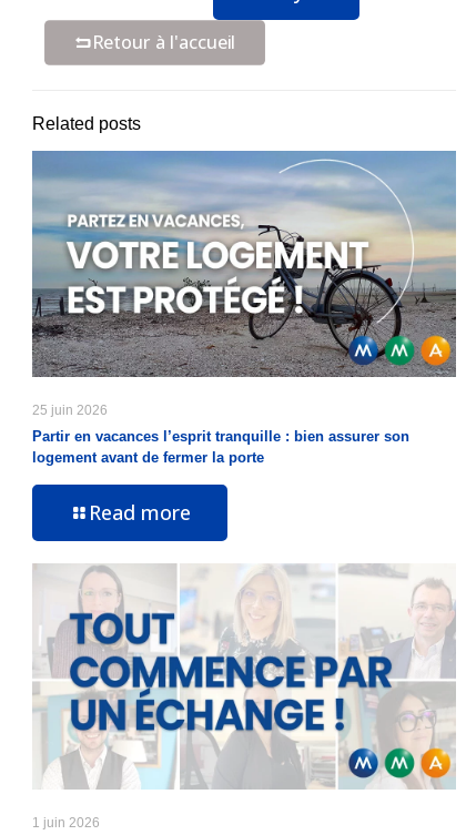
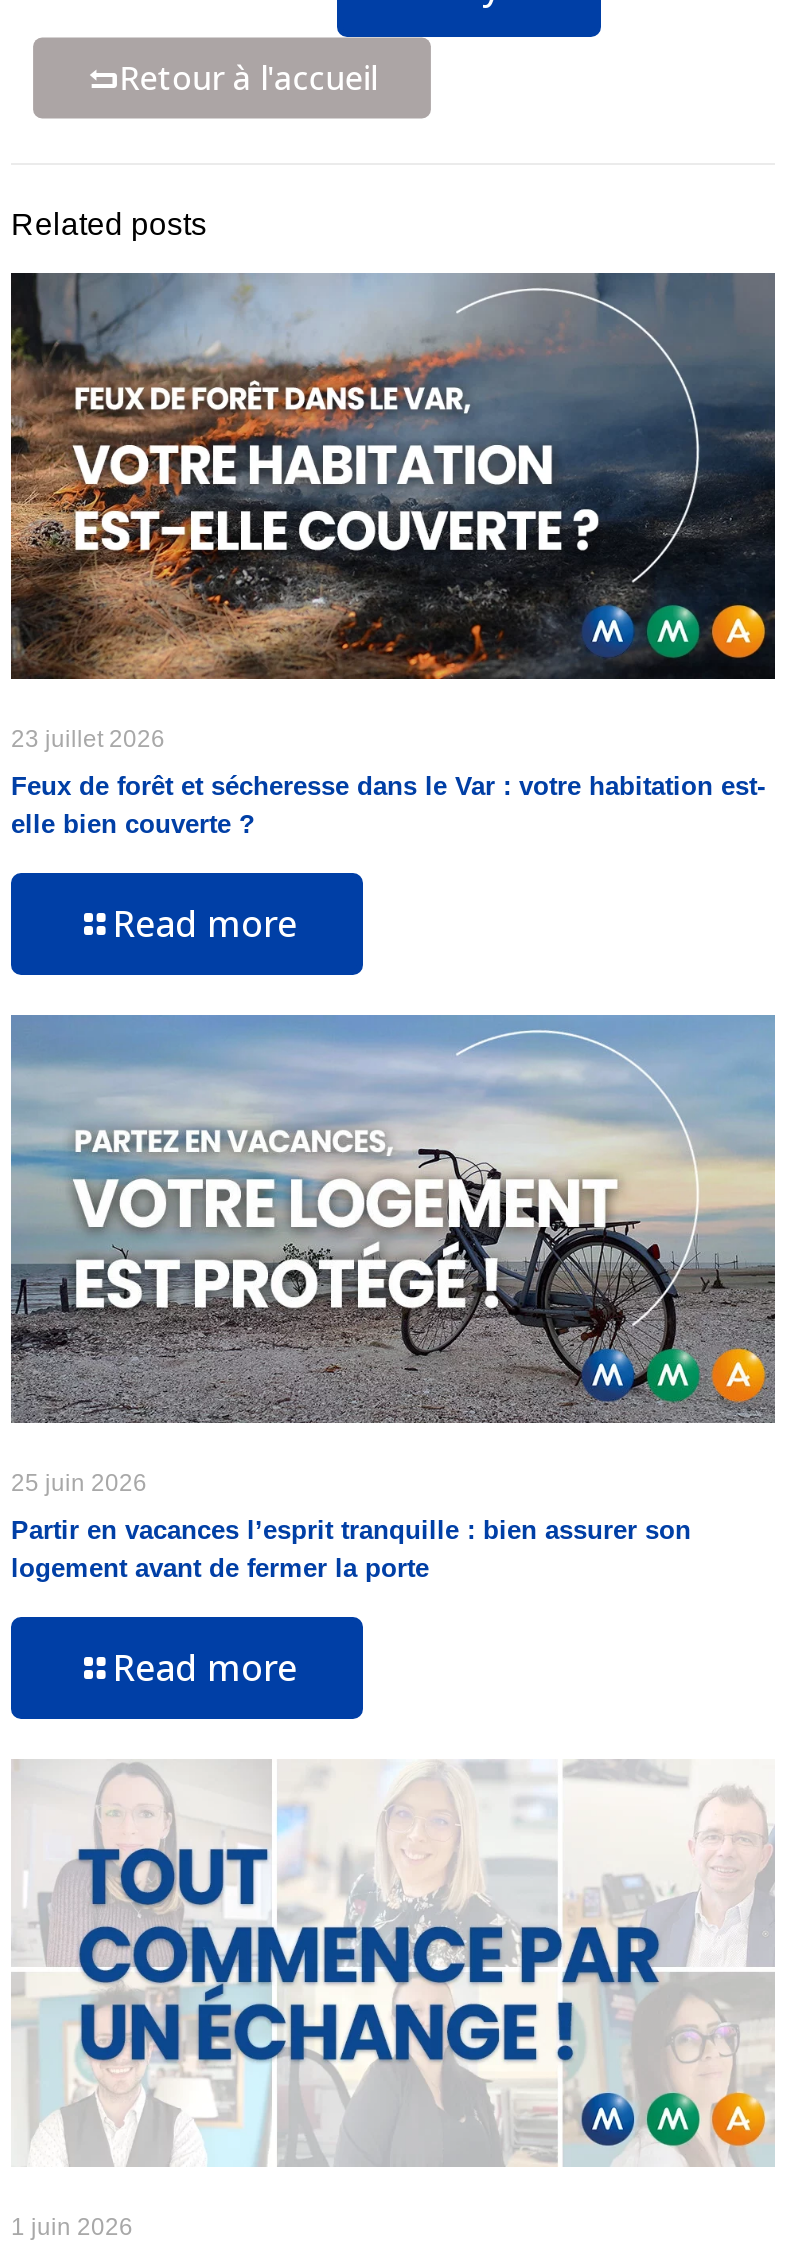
+ [image]
+ 23 juillet 2026
+ Feux de forêt et sécheresse dans le Var : votre habitation est-
+ elle bien couverte ?
+ Read more
